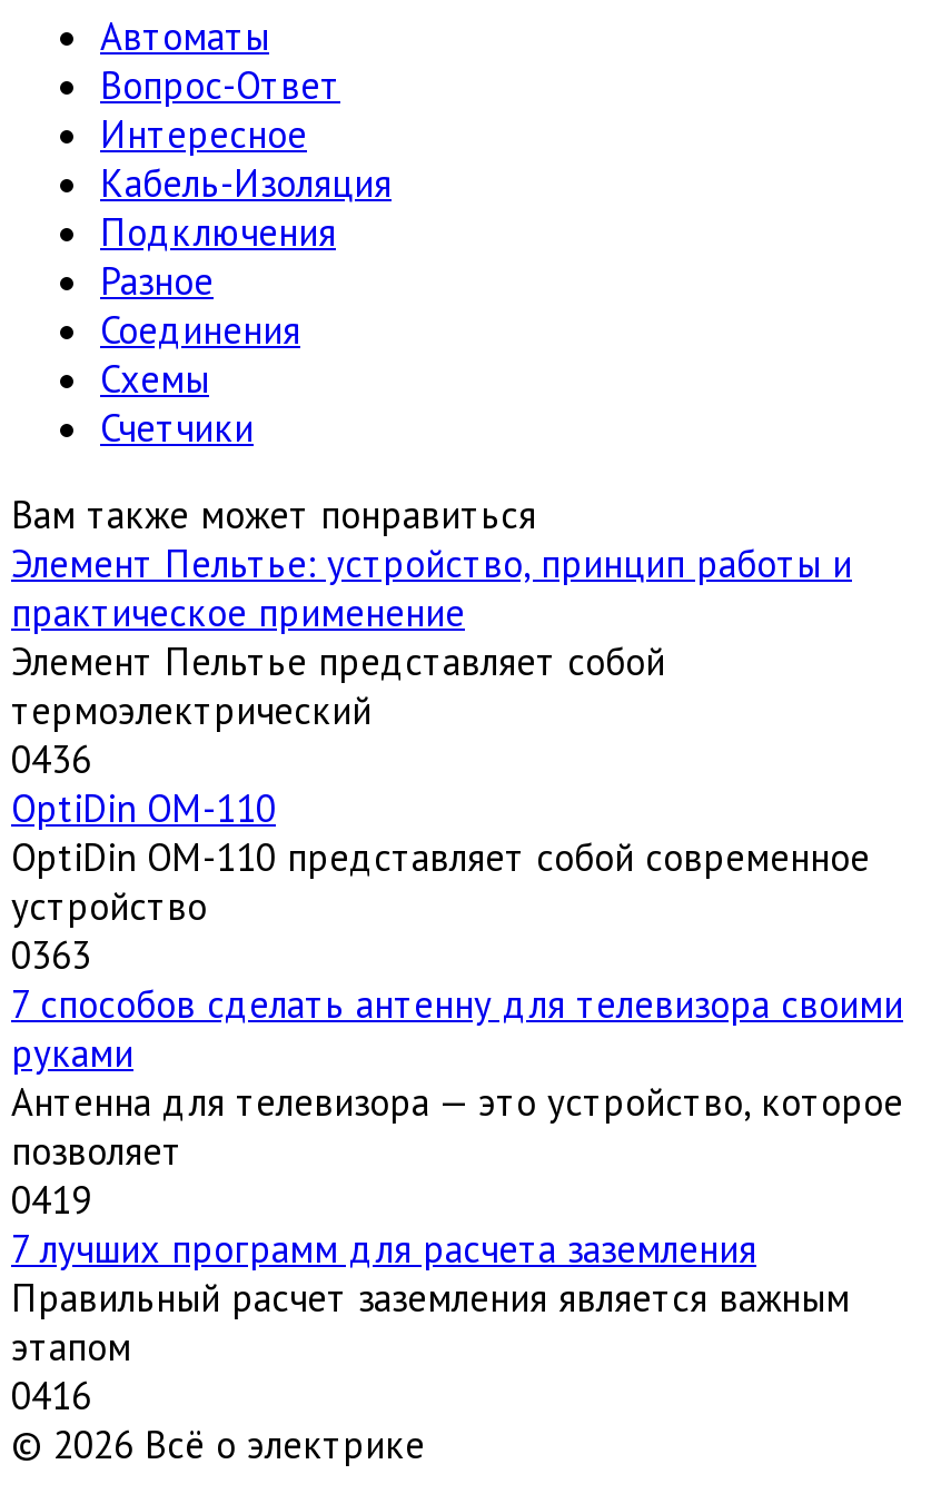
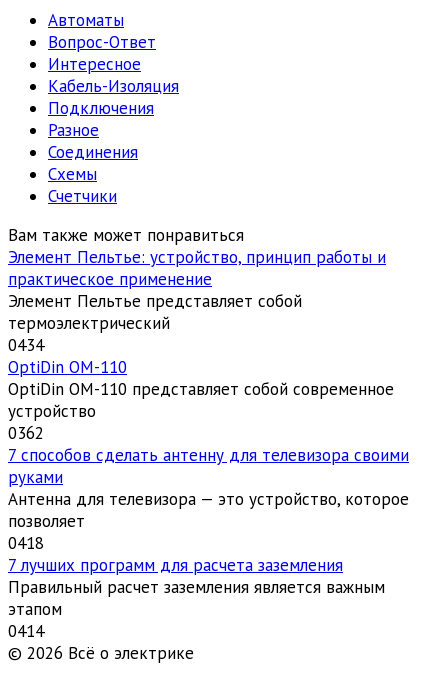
- 0436
+ 0434

- 0363
+ 0362

- 0419
+ 0418

- 0416
+ 0414
